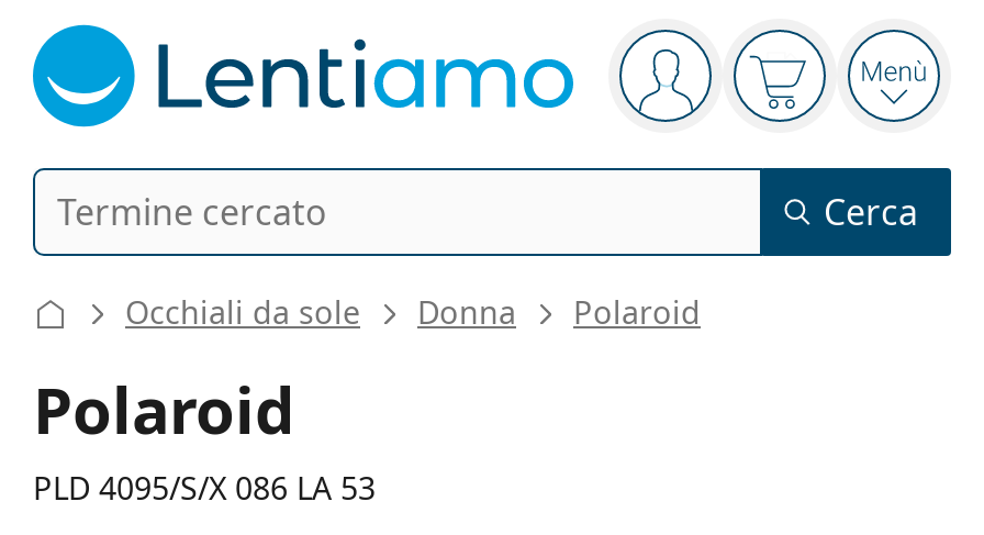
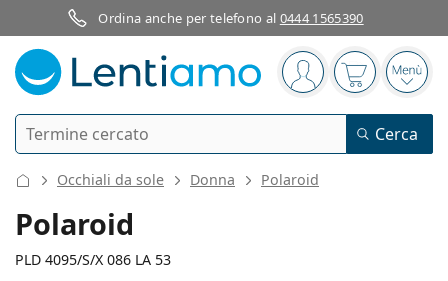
+ Ordina anche per telefono al 0444 1565390
